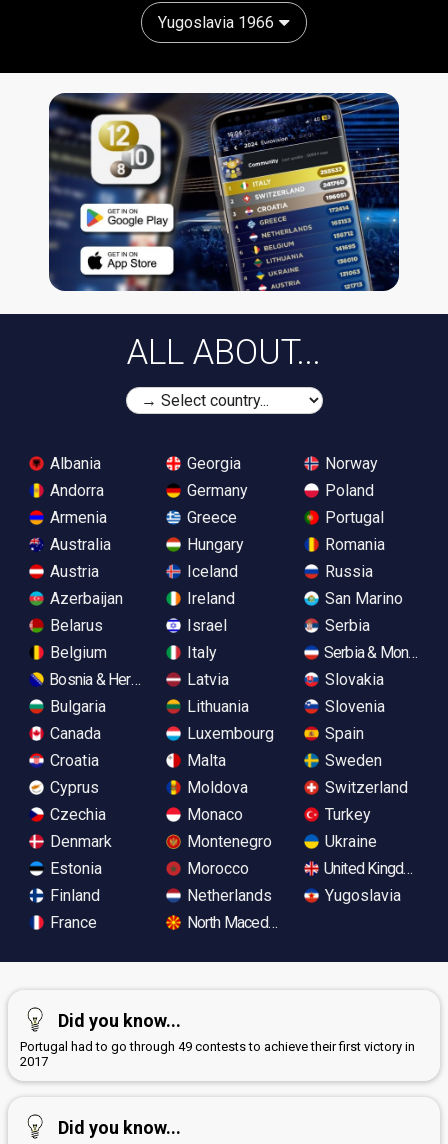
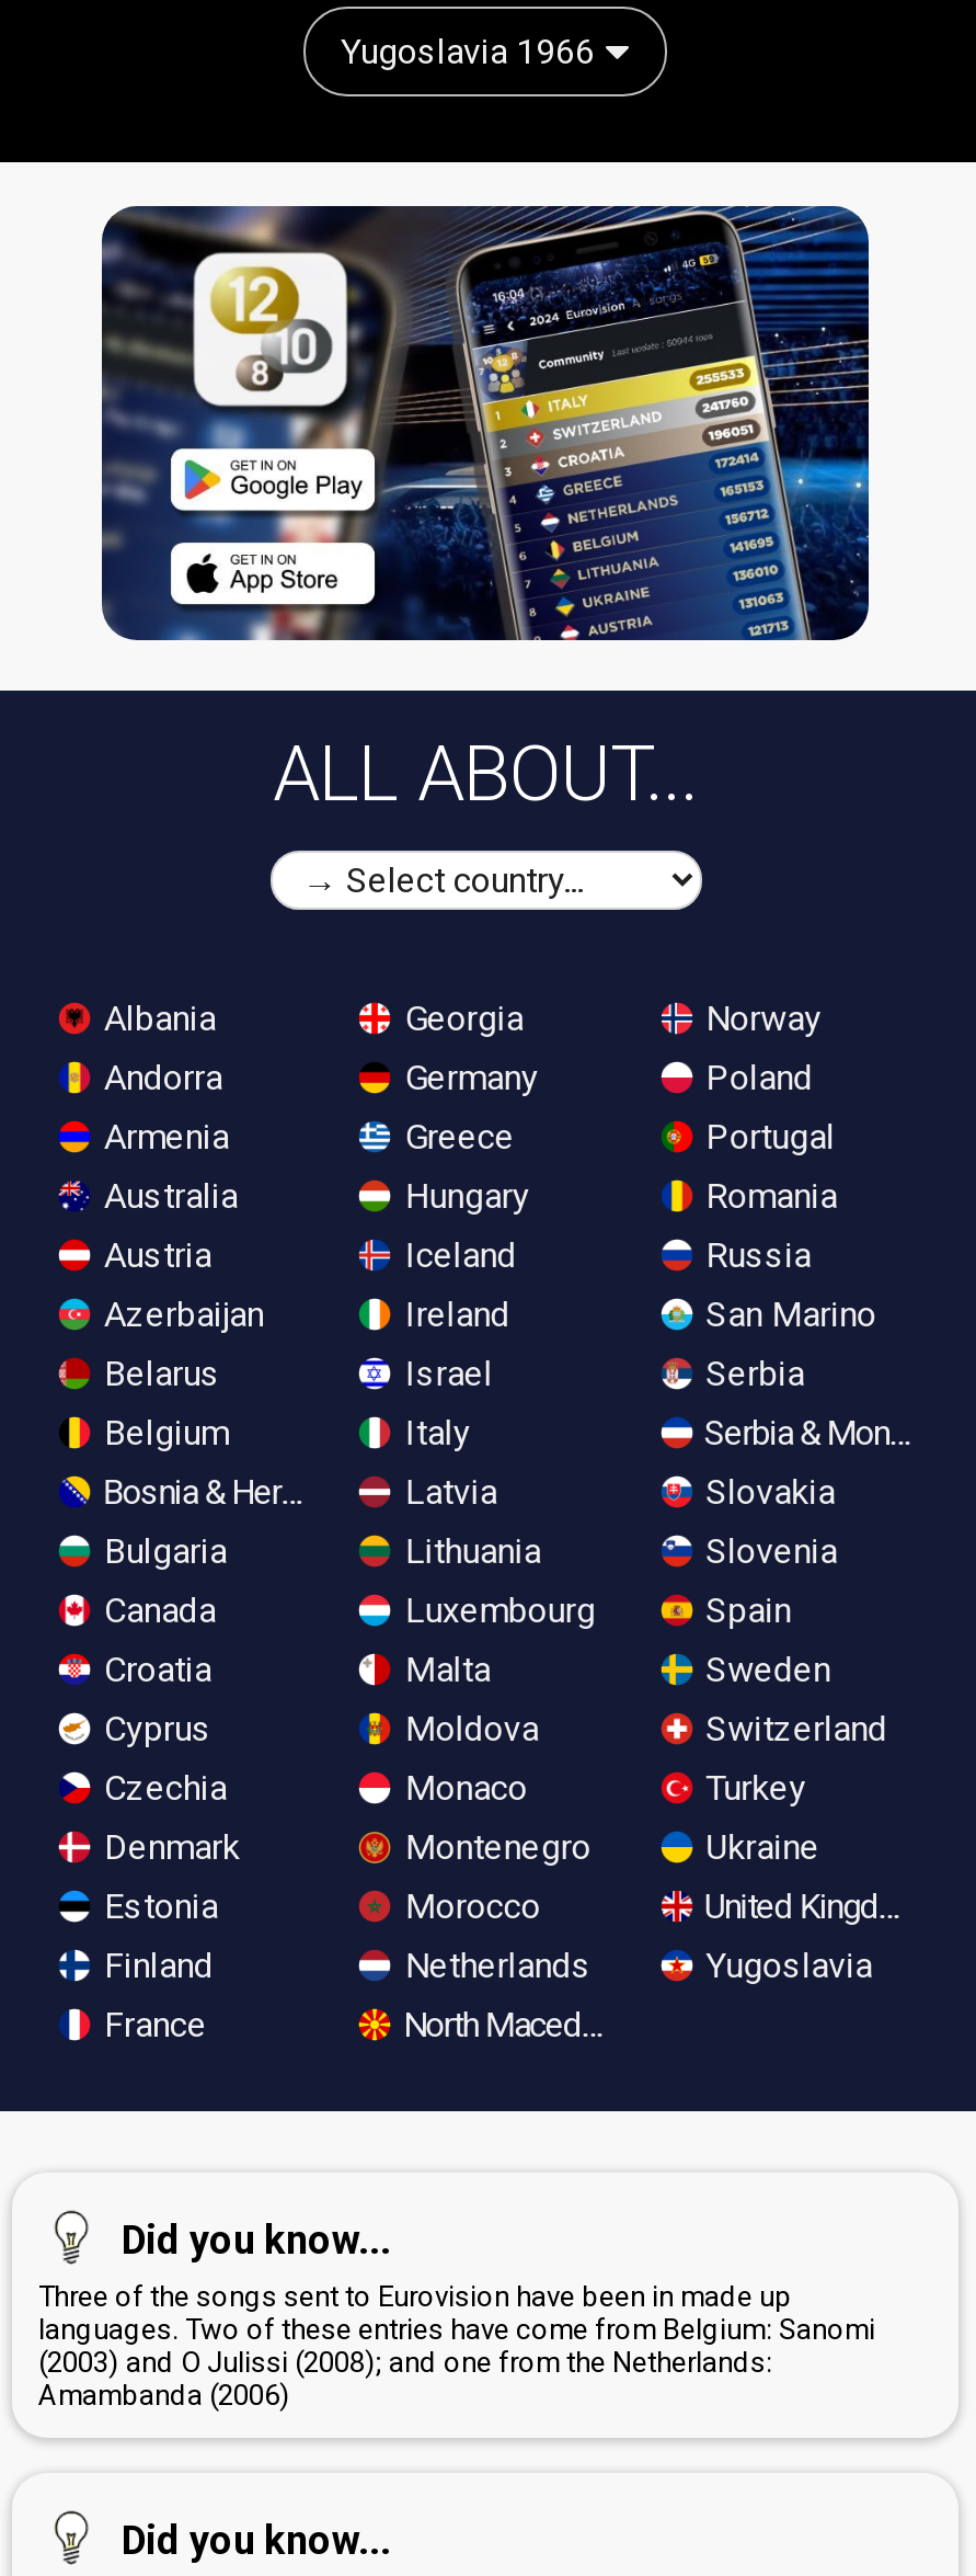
- Portugal had to go through 49 contests to achieve their first victory in
- 2017
+ Three of the songs sent to Eurovision have been in made up
+ languages. Two of these entries have come from Belgium: Sanomi
+ (2003) and O Julissi (2008); and one from the Netherlands:
+ Amambanda (2006)
